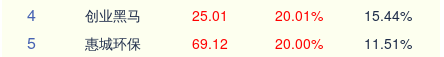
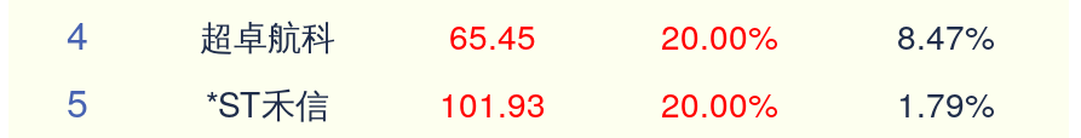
- 创业黑马
- 25.01
- 20.01%
- 15.44%
+ 超卓航科
+ 65.45
+ 20.00%
+ 8.47%

- 惠城环保
- 69.12
+ *ST禾信
+ 101.93

- 11.51%
+ 1.79%
